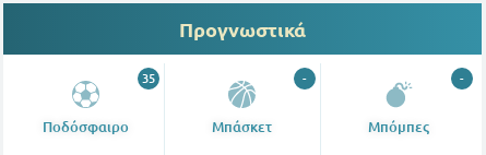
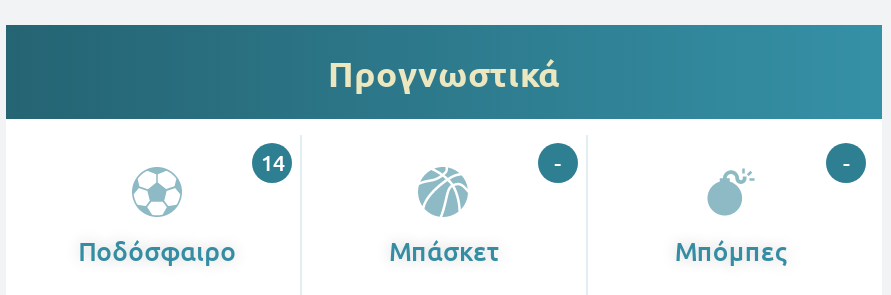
- 35
+ 14
